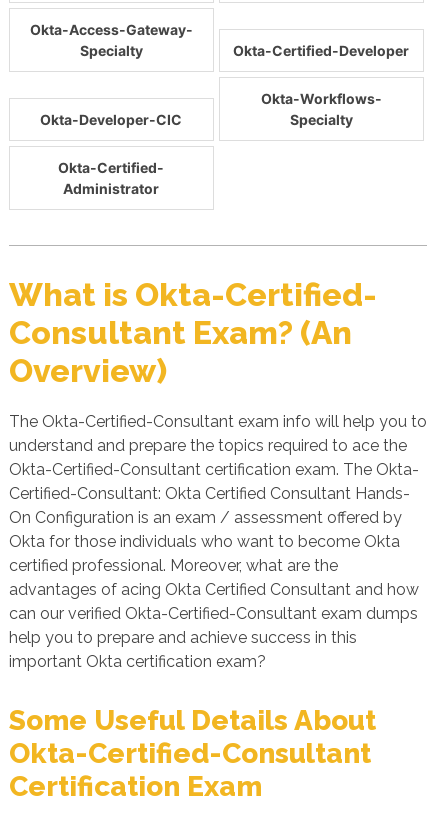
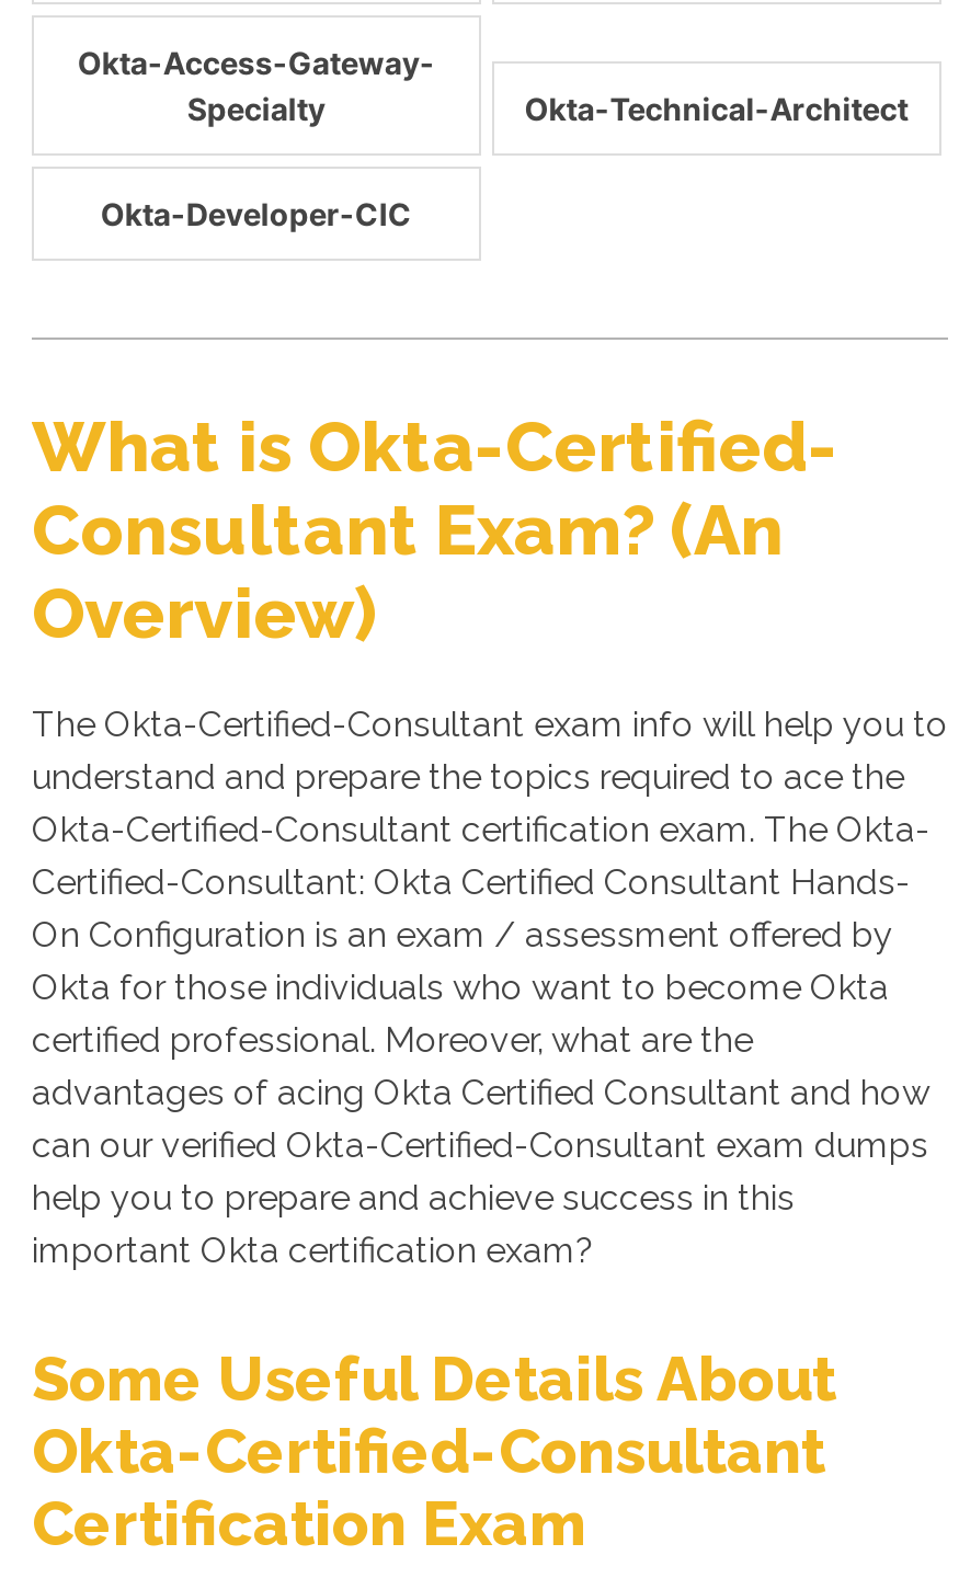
- Okta-Certified-Developer
+ Okta-Technical-Architect

- Okta-Workflows-
- Specialty
- Okta-Certified-
- Administrator
